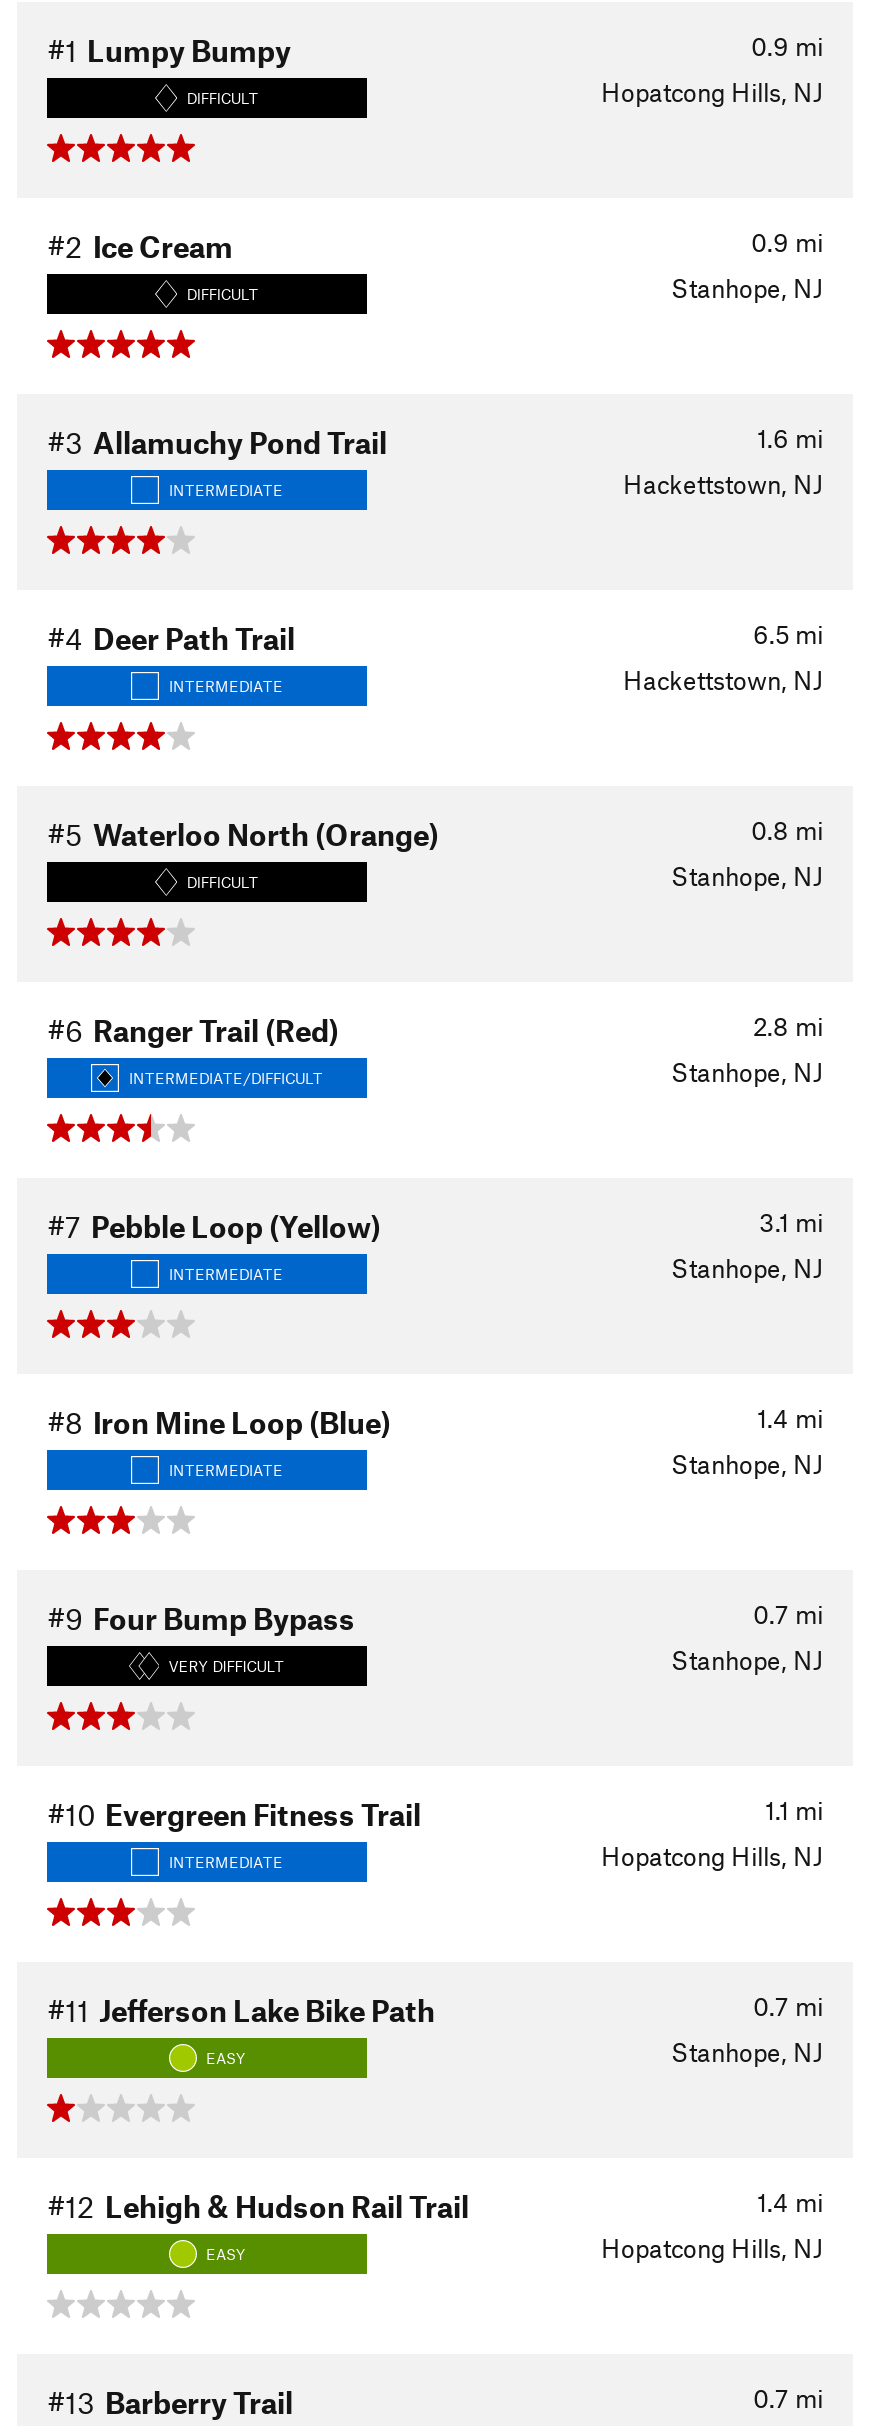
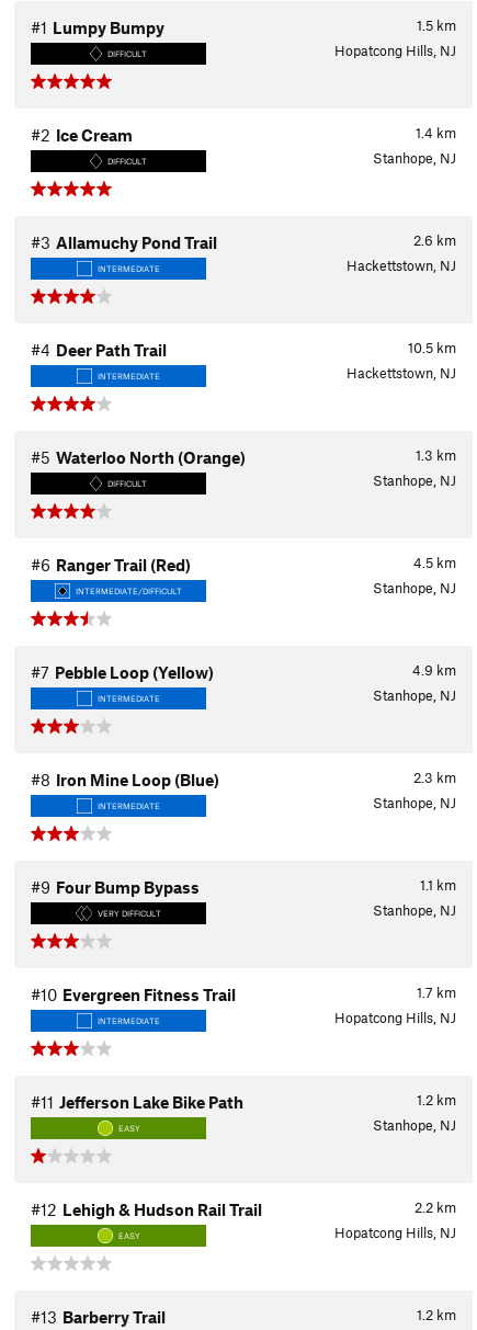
- 0.9 mi
+ 1.5 km

- 0.9 mi
+ 1.4 km

- 1.6 mi
+ 2.6 km

- 6.5 mi
+ 10.5 km

- 0.8 mi
+ 1.3 km

- 2.8 mi
+ 4.5 km

- 3.1 mi
+ 4.9 km

- 1.4 mi
+ 2.3 km

- 0.7 mi
+ 1.1 km

- 1.1 mi
+ 1.7 km

- 0.7 mi
+ 1.2 km

- 1.4 mi
+ 2.2 km

- 0.7 mi
+ 1.2 km
